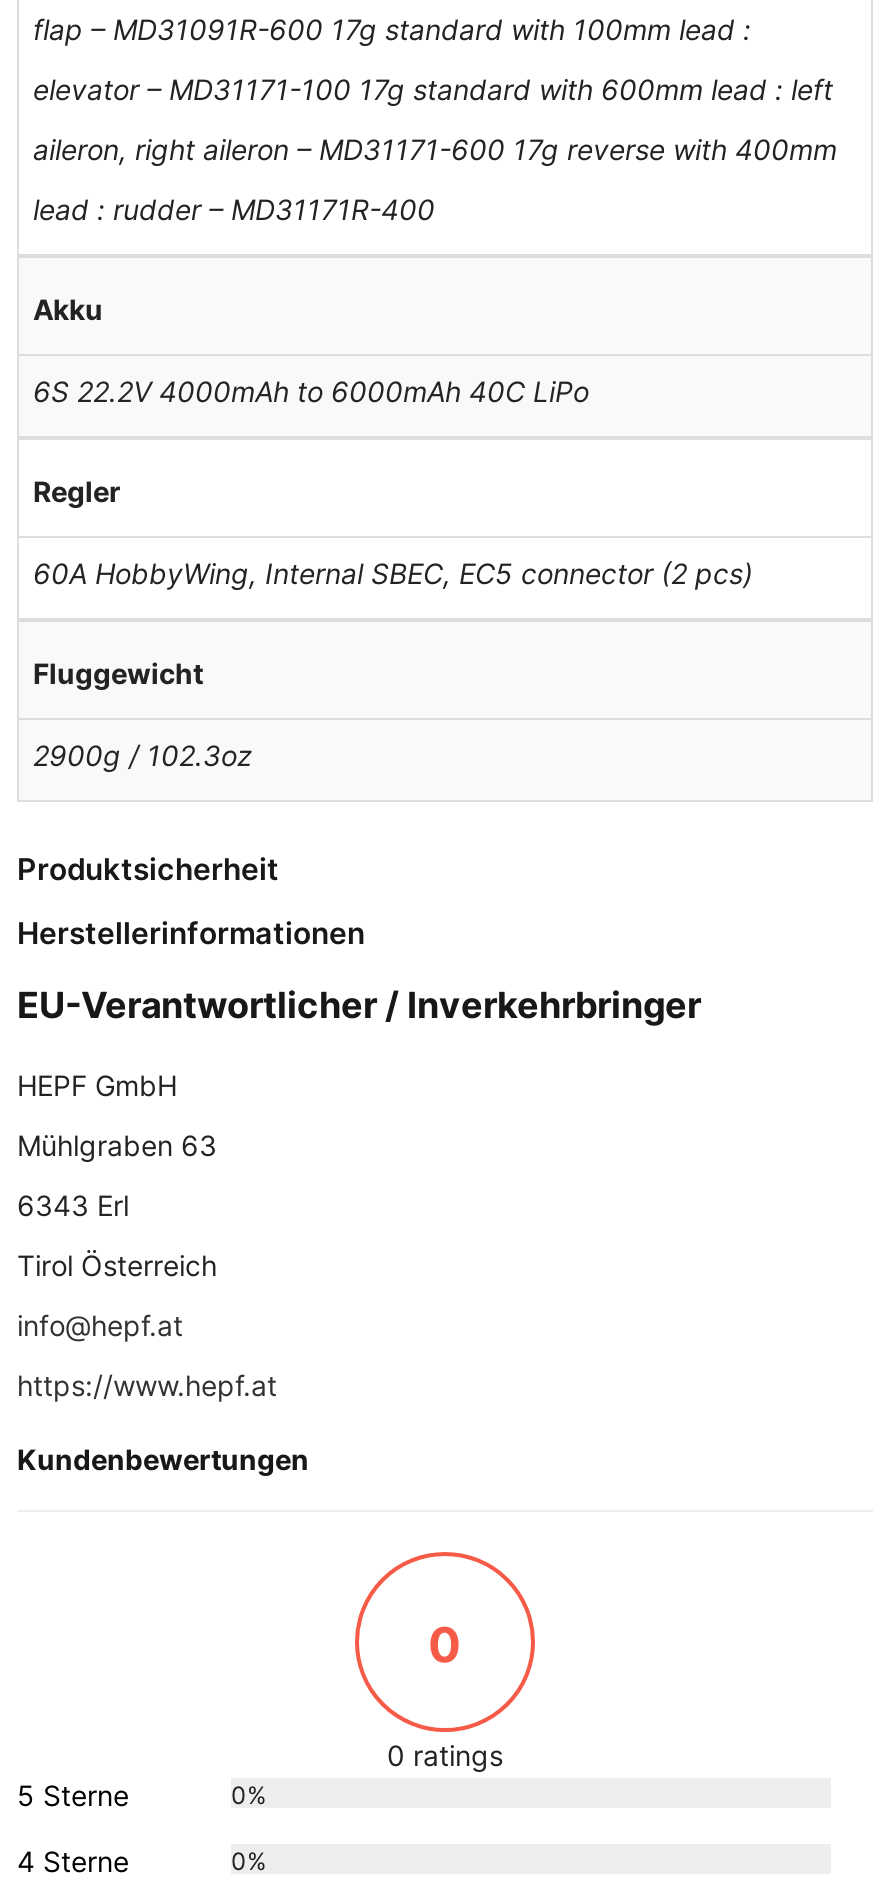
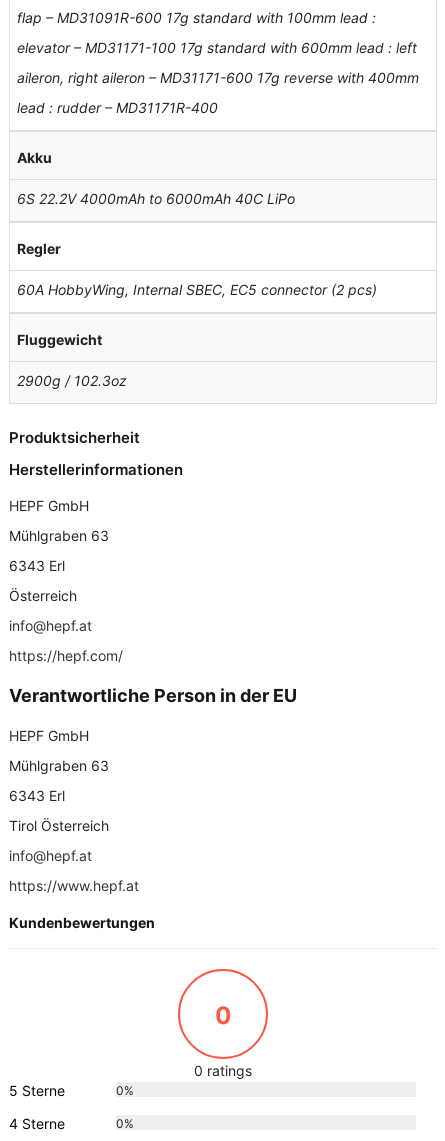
- EU-Verantwortlicher / Inverkehrbringer
+ HEPF GmbH
+ Mühlgraben 63
+ 6343 Erl
+ Österreich
+ info@hepf.at
+ https://hepf.com/
+ Verantwortliche Person in der EU
